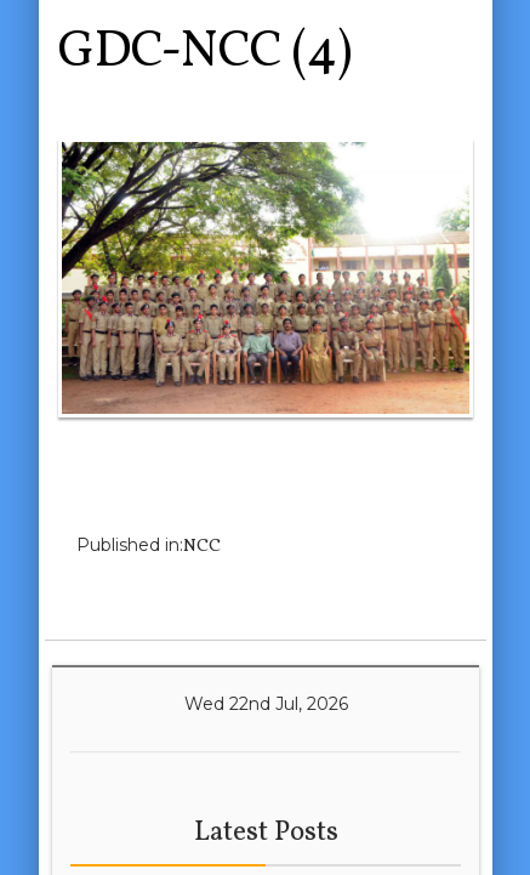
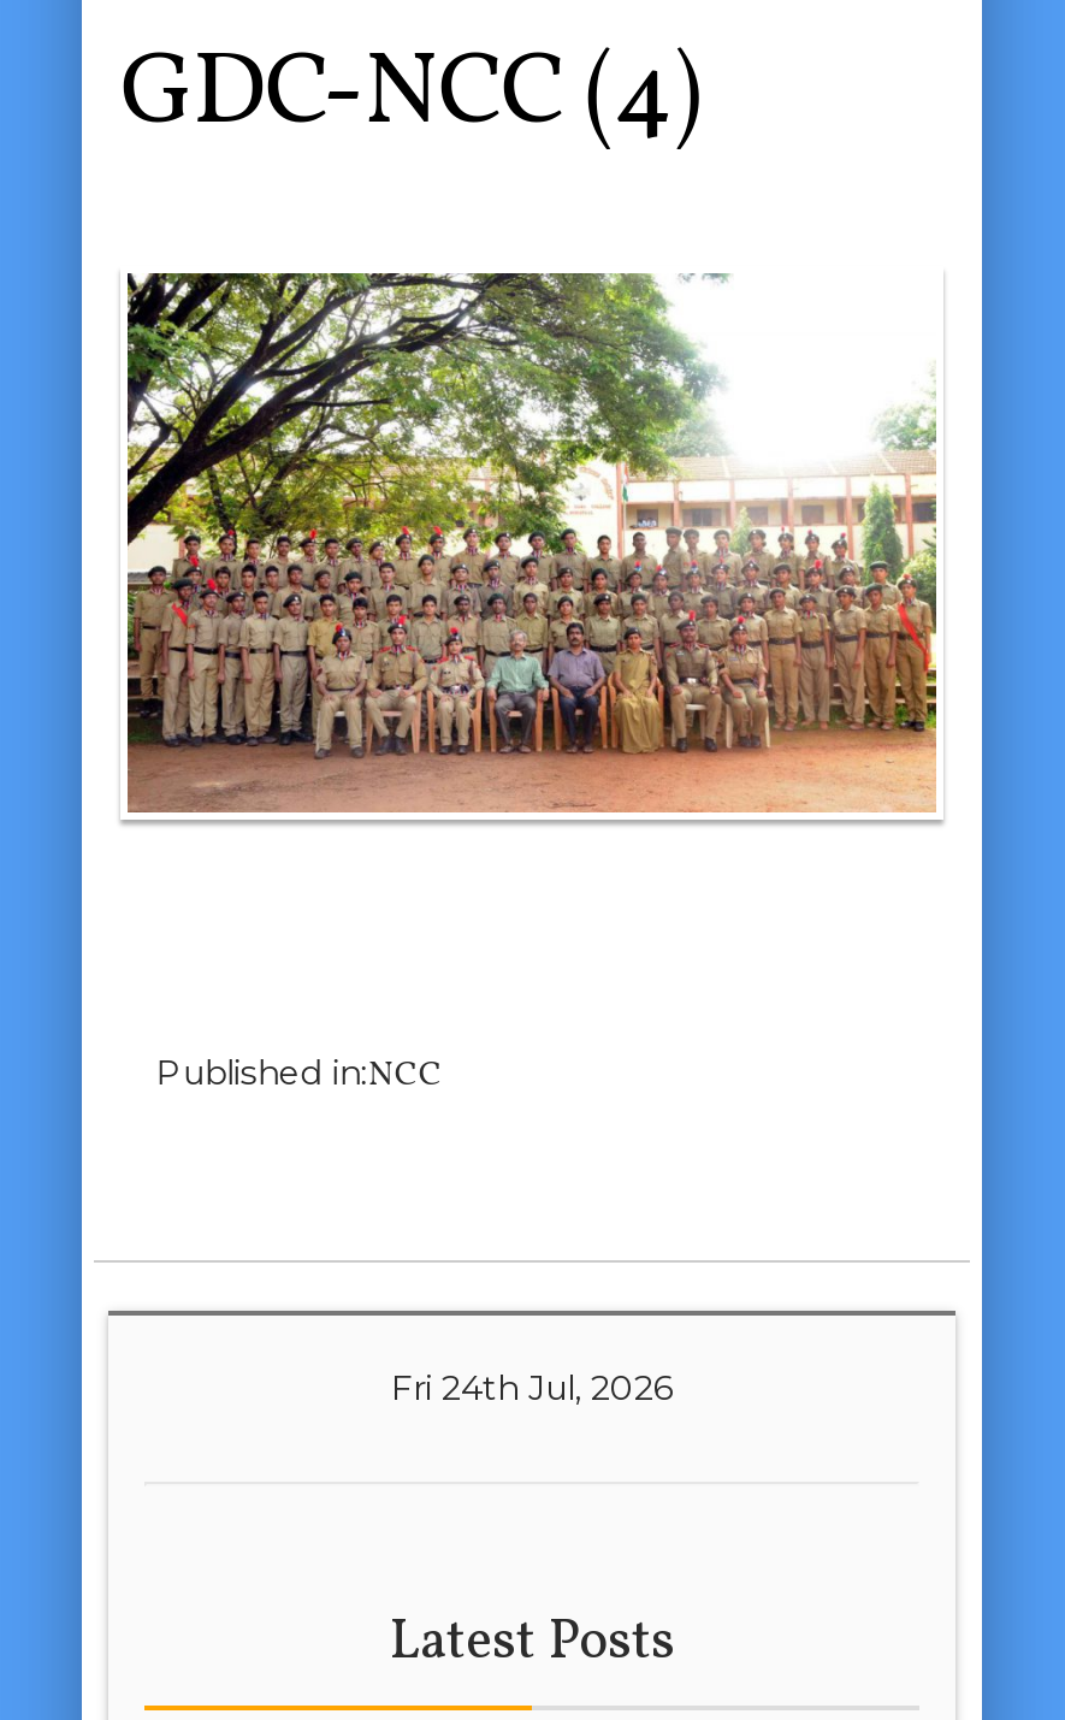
- Wed 22nd Jul, 2026
+ Fri 24th Jul, 2026
